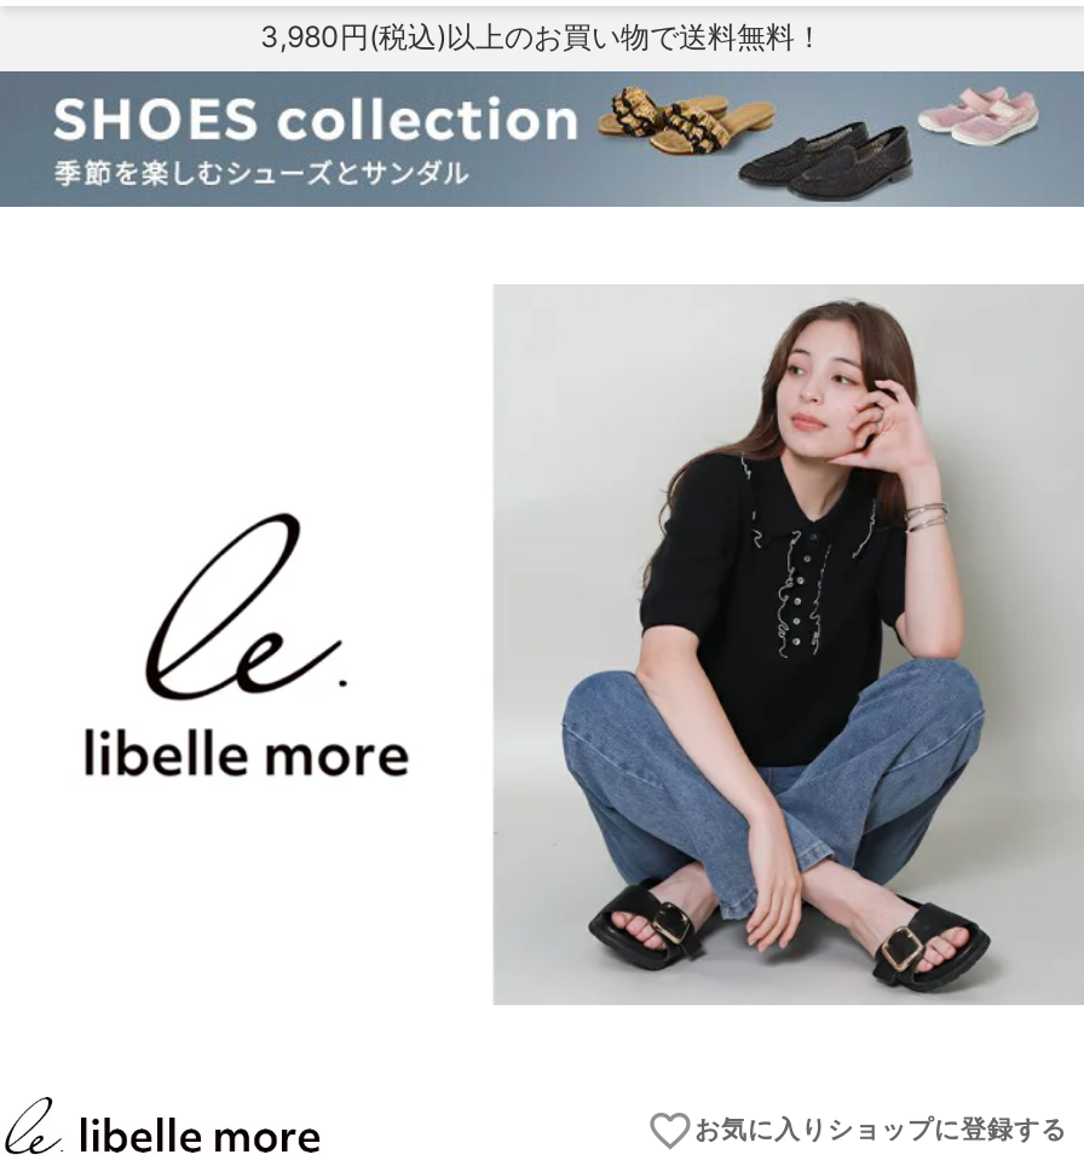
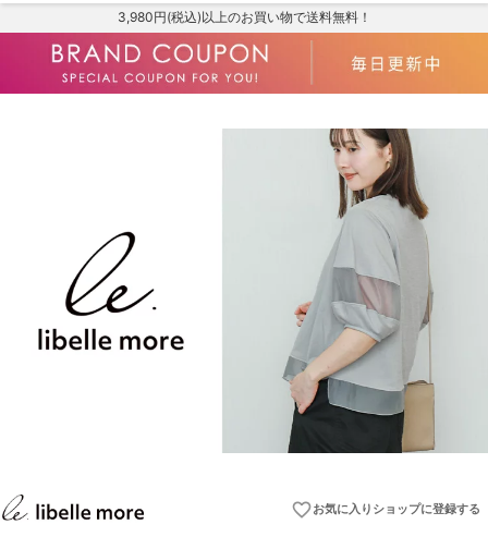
- [image]
+ [image]

- [image]
+ [image]
